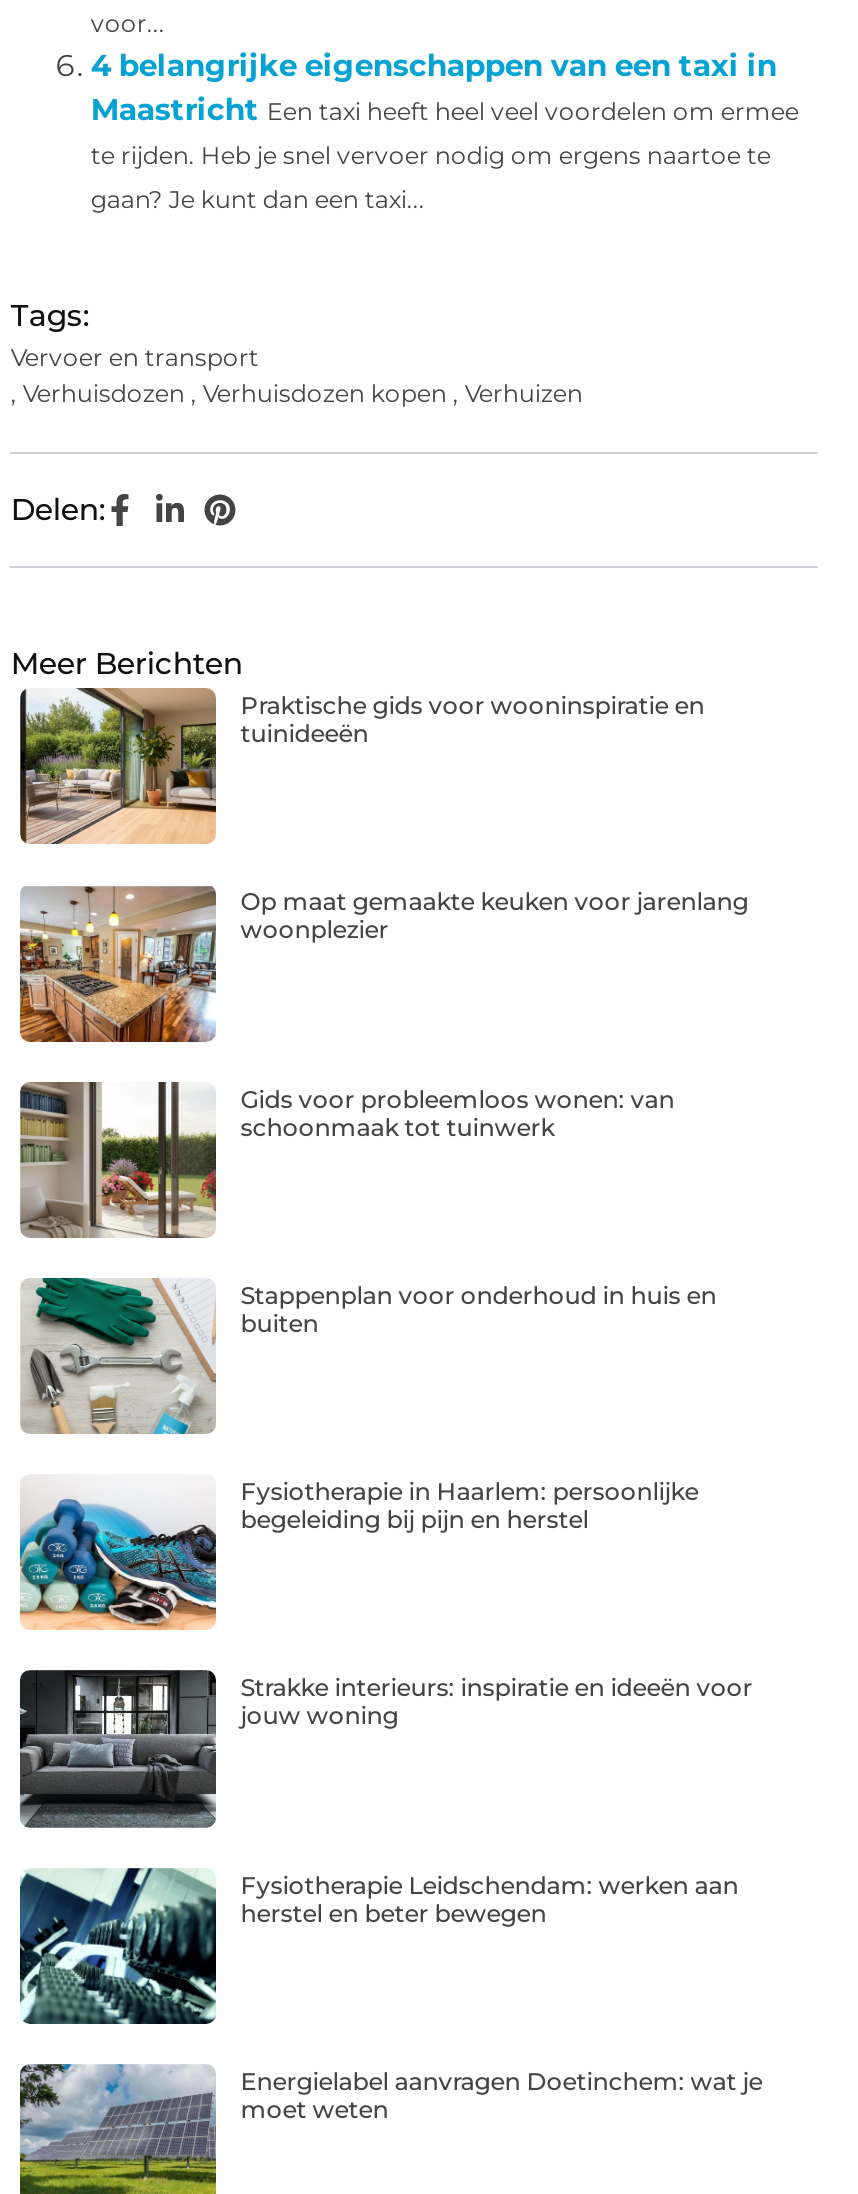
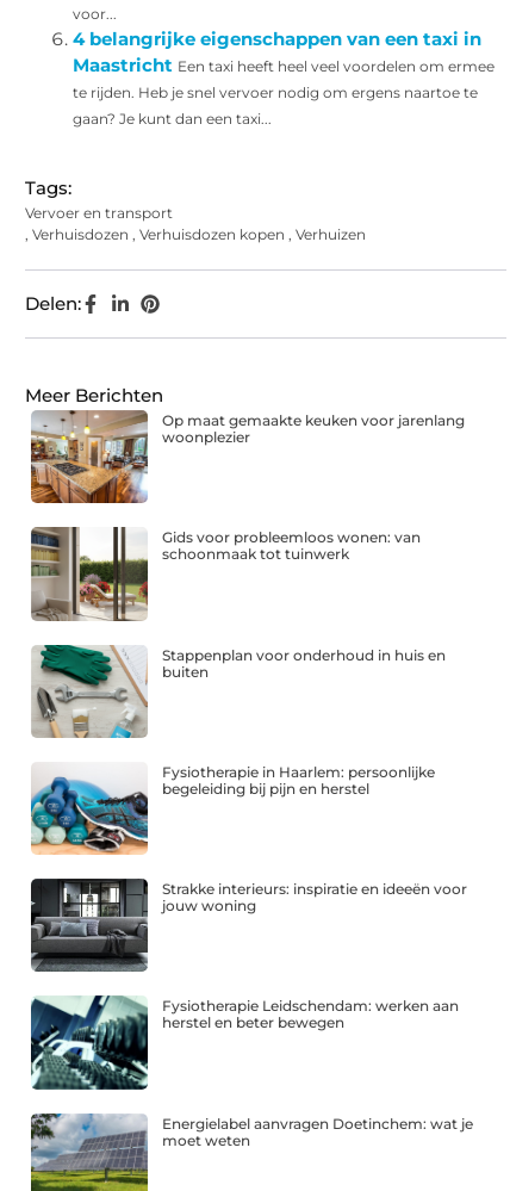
- [image]
- Praktische gids voor wooninspiratie en
- tuinideeën
